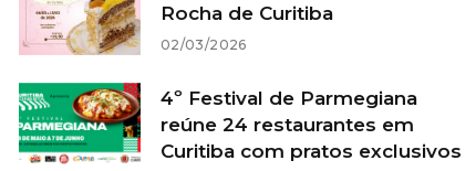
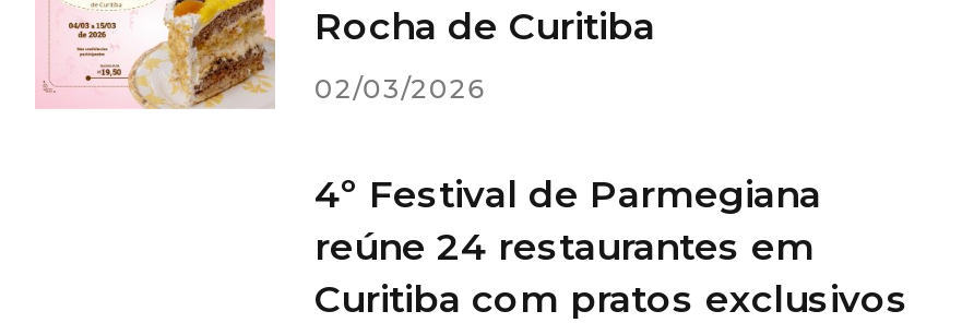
- [image]
